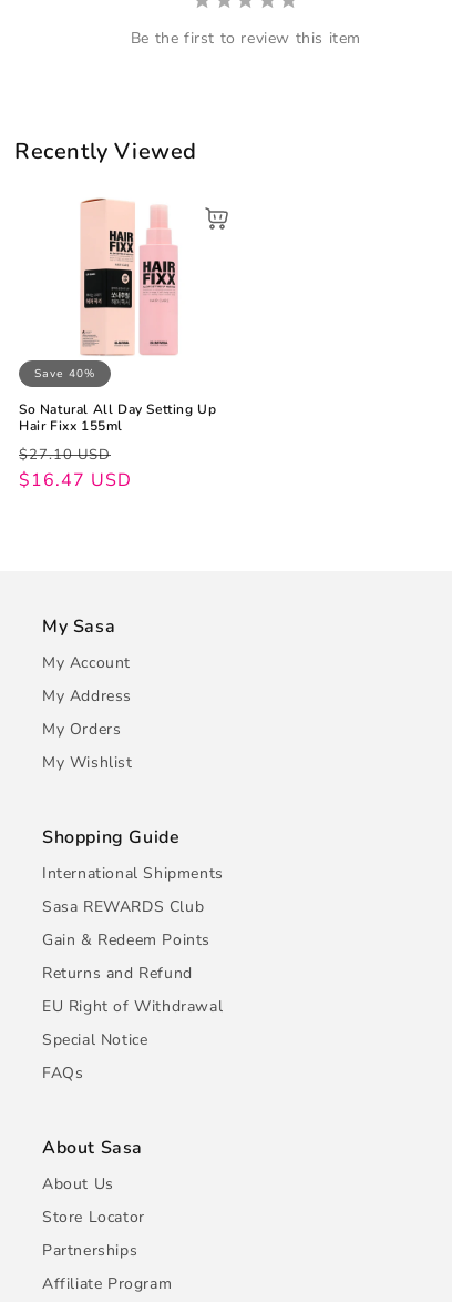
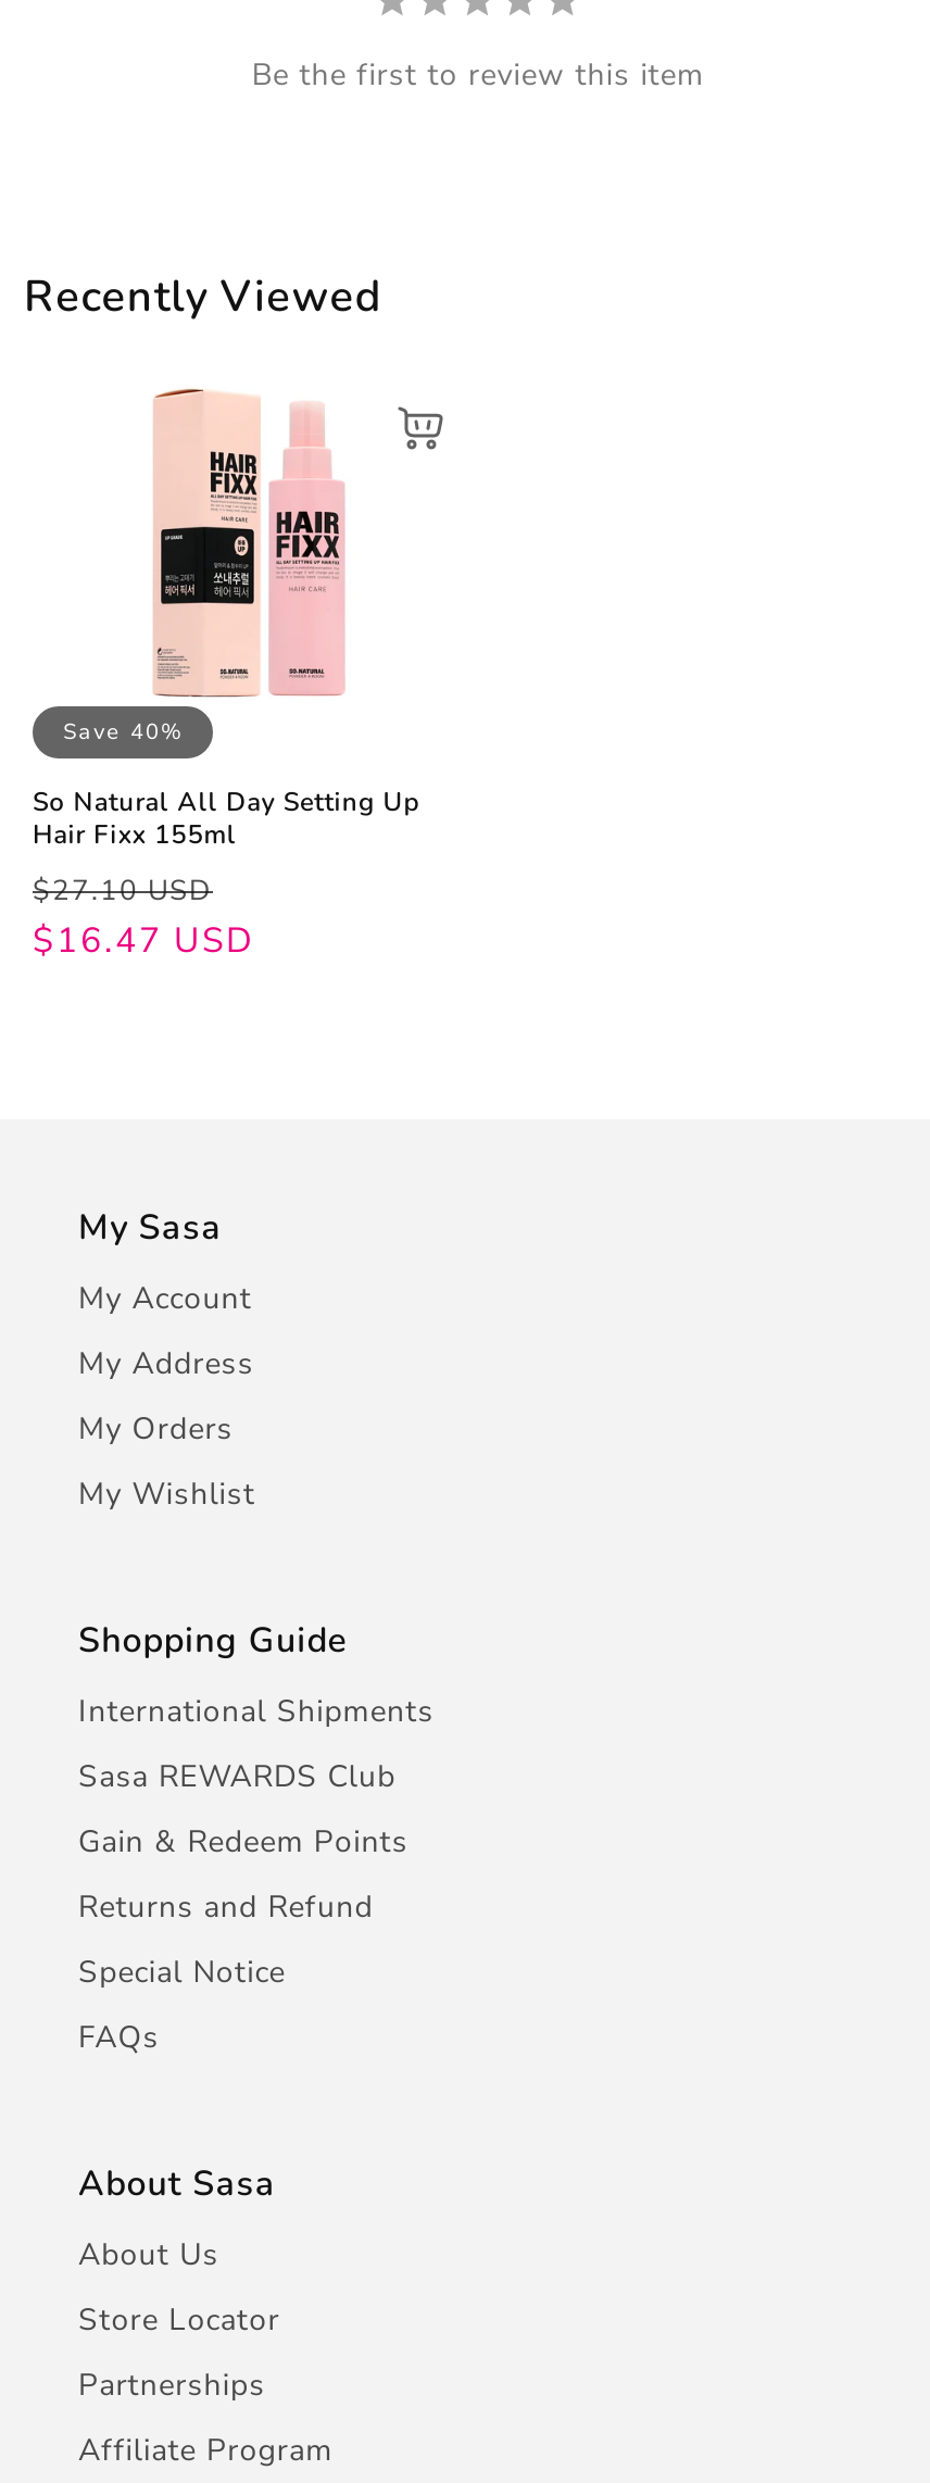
- EU Right of Withdrawal
